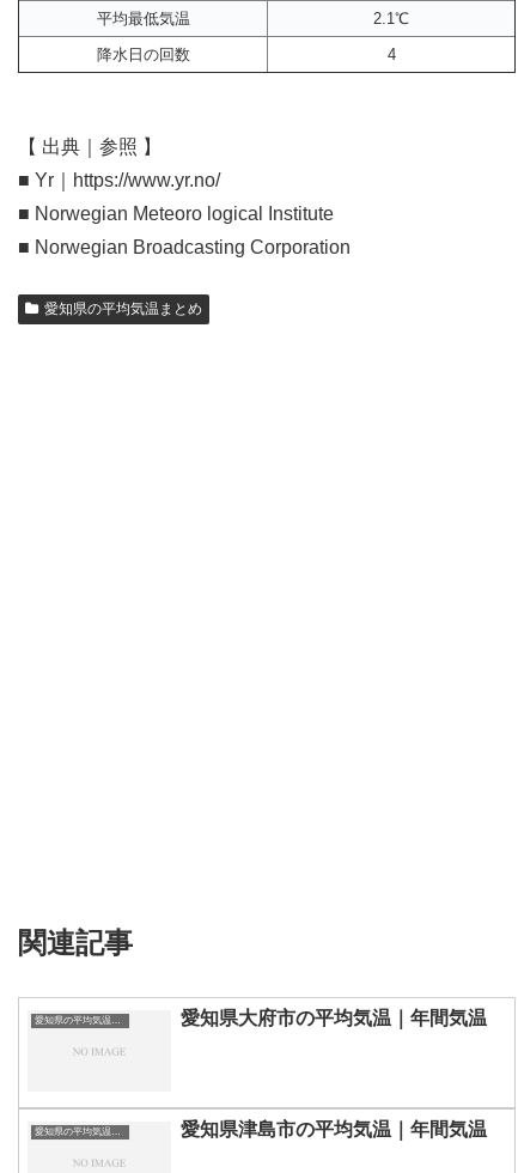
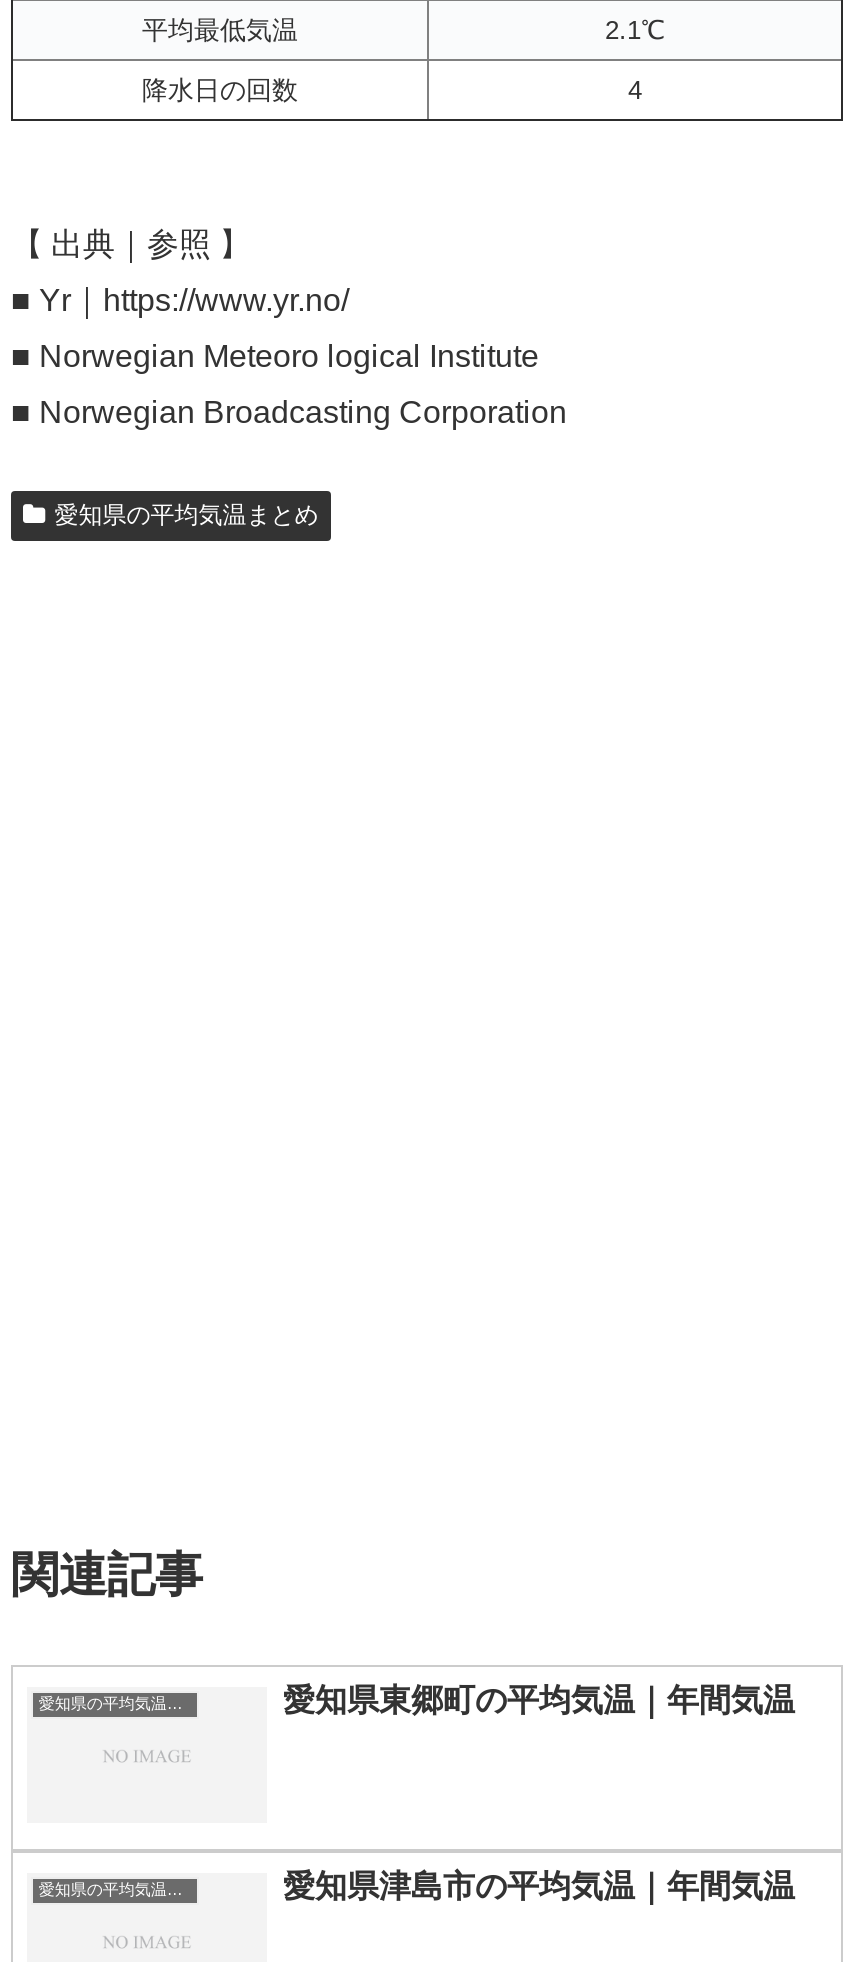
- 愛知県大府市の平均気温｜年間気温
+ 愛知県東郷町の平均気温｜年間気温
